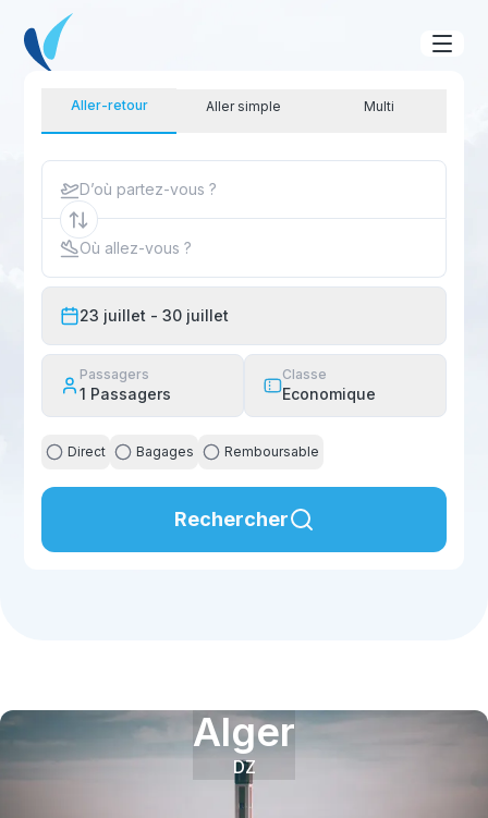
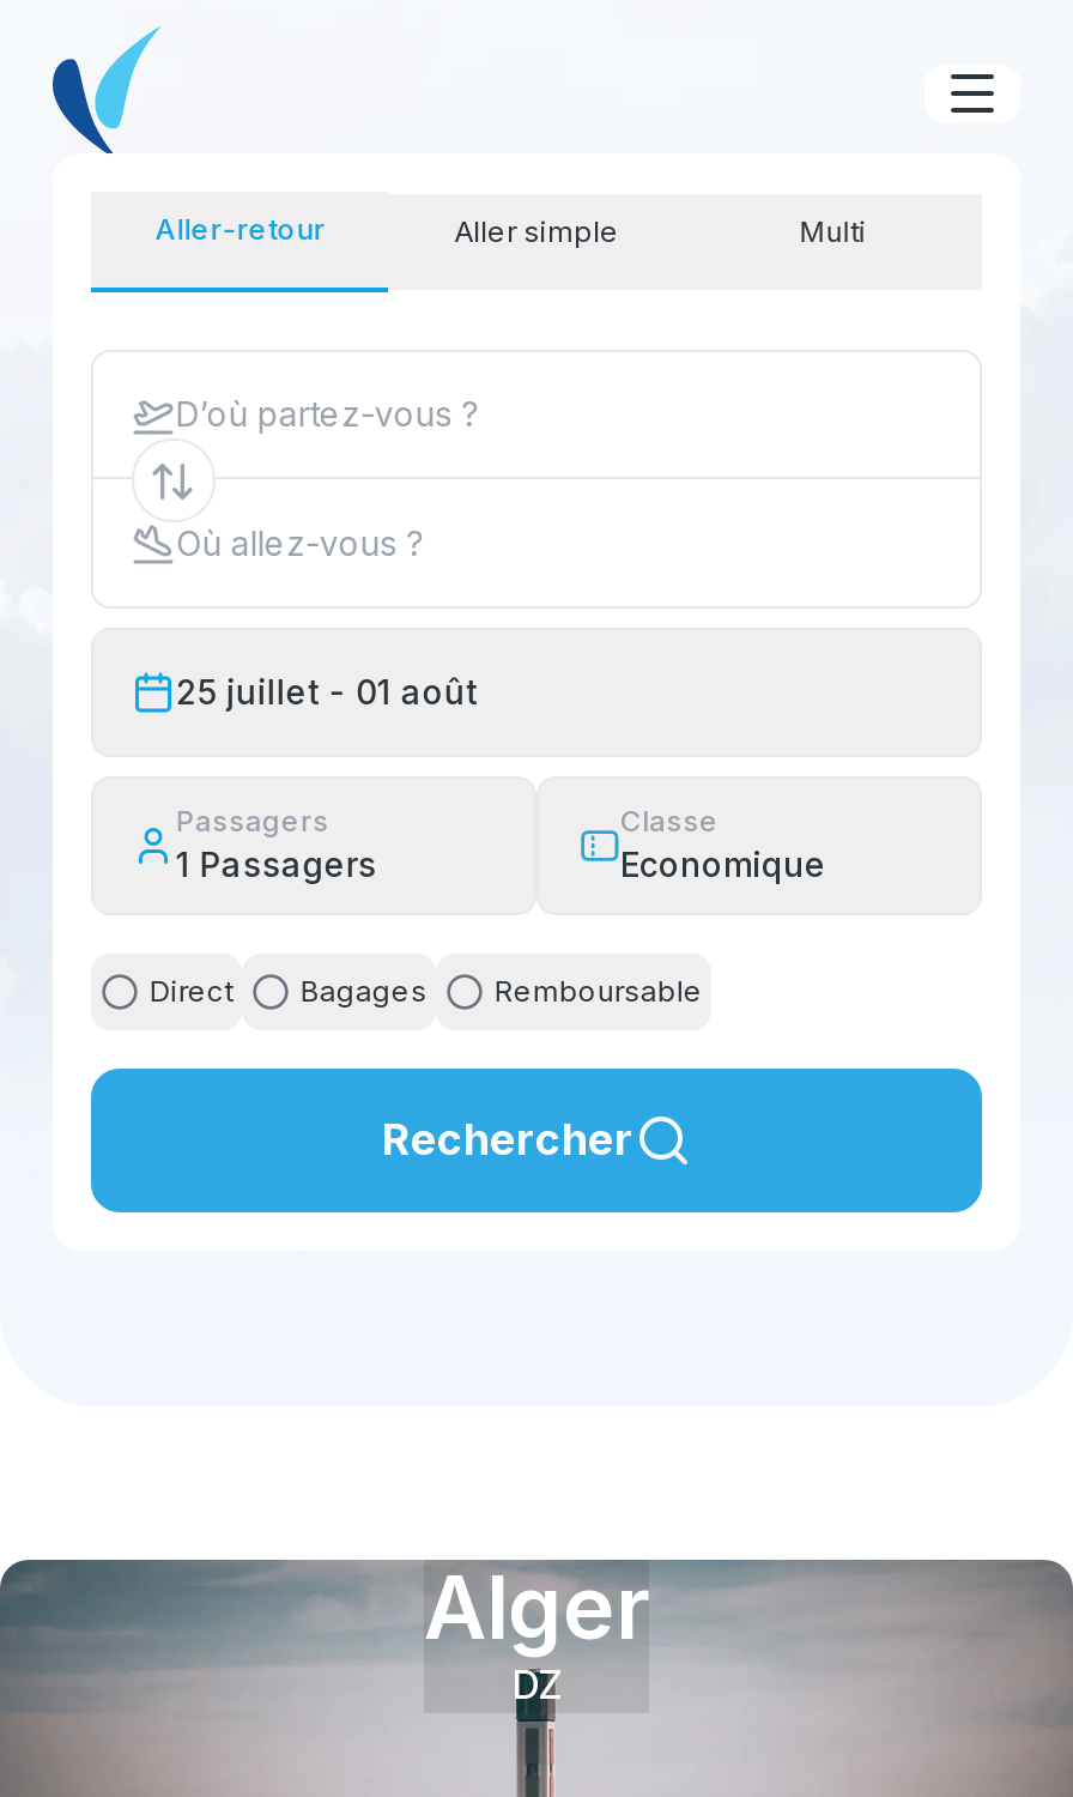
- 23 juillet - 30 juillet
+ 25 juillet - 01 août
